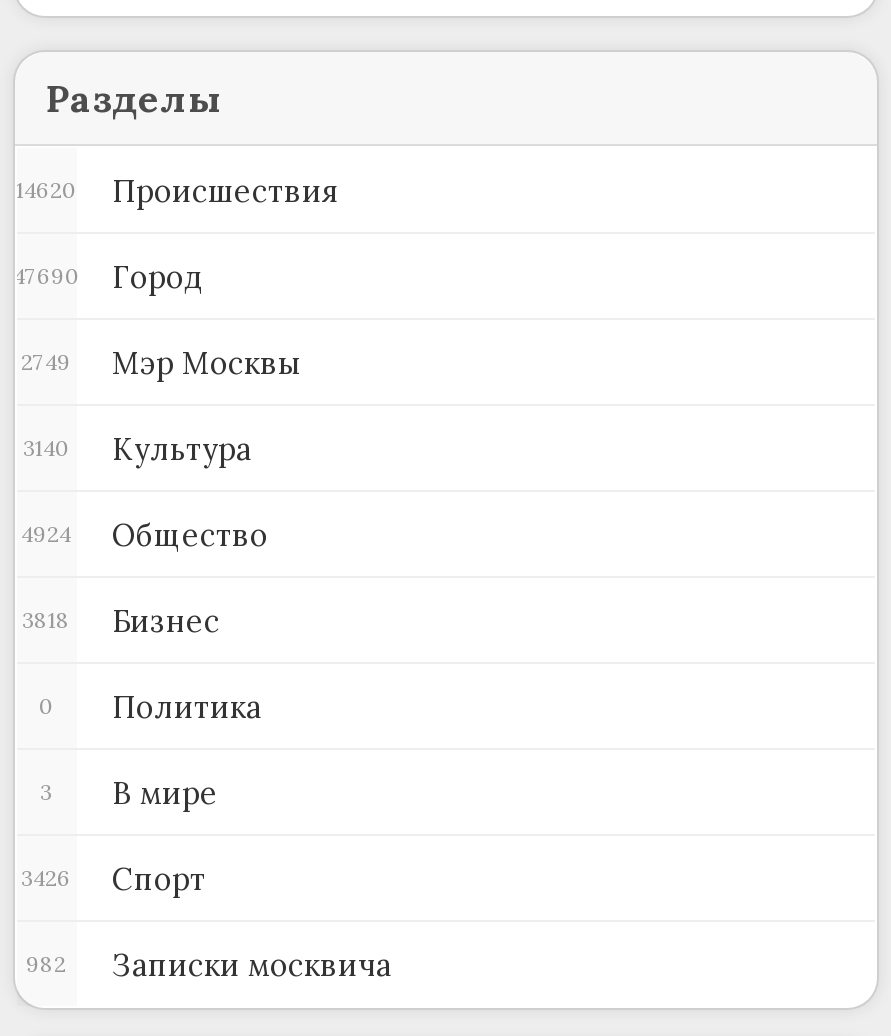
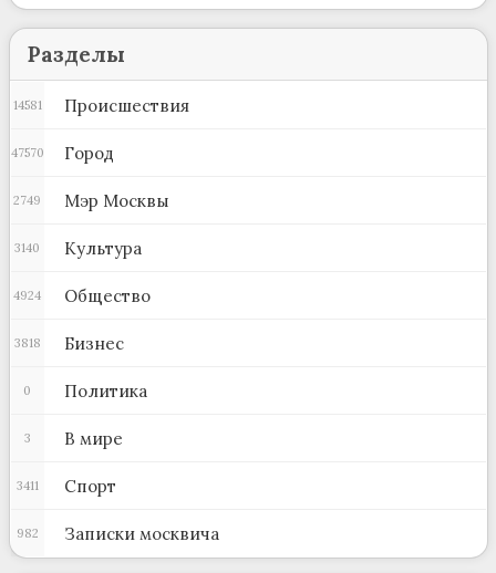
- 14620 Происшествия
+ 14581 Происшествия

- 47690 Город
+ 47570 Город

- 3426 Спорт
+ 3411 Спорт
